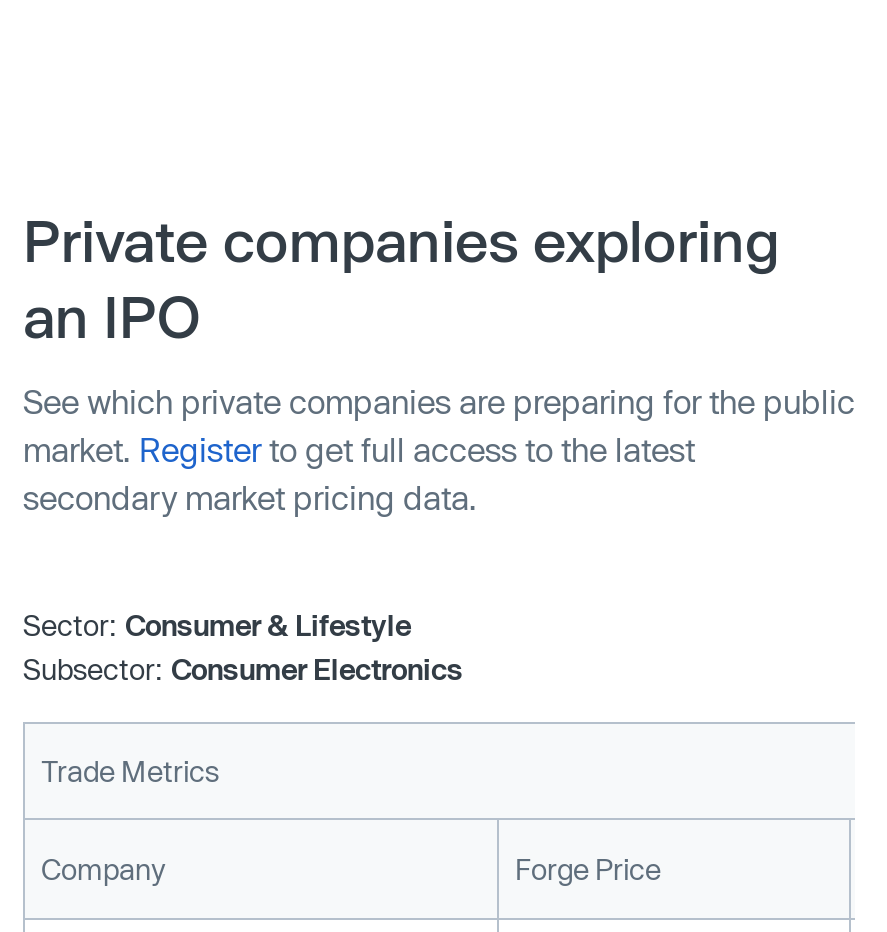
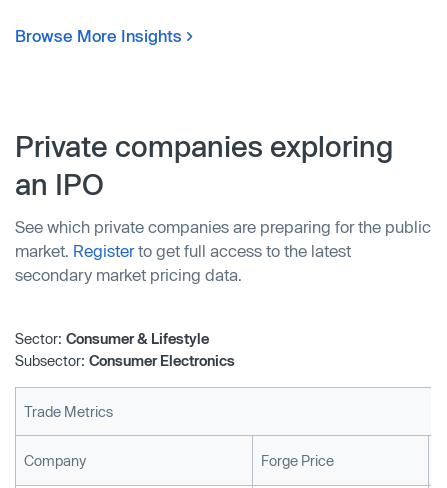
+ Browse More Insights
